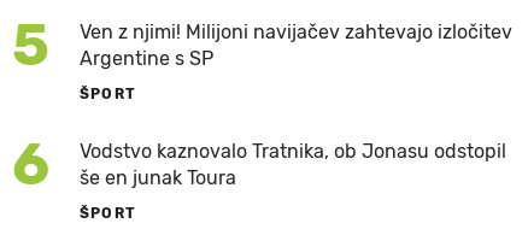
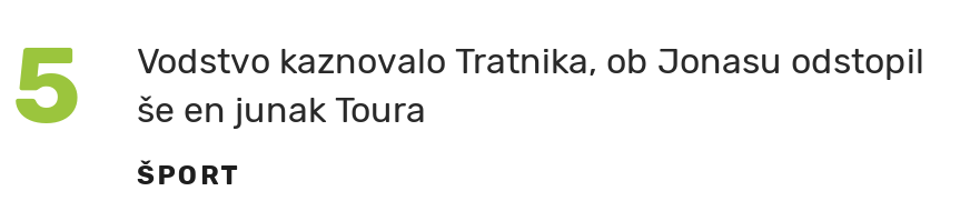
- Ven z njimi! Milijoni navijačev zahtevajo izločitev
- Argentine s SP
- ŠPORT
- 6
